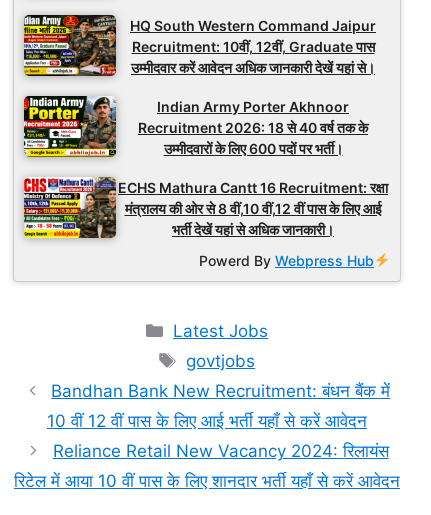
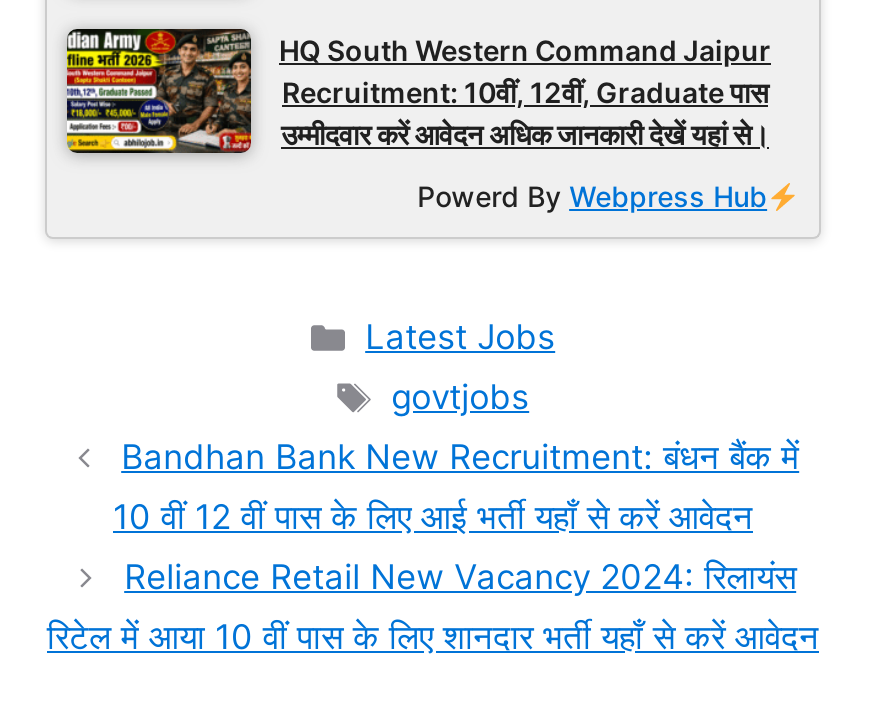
- [image]
- Indian Army Porter Akhnoor
- Recruitment 2026: 18 से 40 वर्ष तक के
- उम्मीदवारों के लिए 600 पदों पर भर्ती।
- ECHS Mathura Cantt 16 Recruitment: रक्षा
- मंत्रालय की ओर से 8 वीं,10 वीं,12 वीं पास के लिए आई
- भर्ती देखें यहां से अधिक जानकारी।

- [image]
